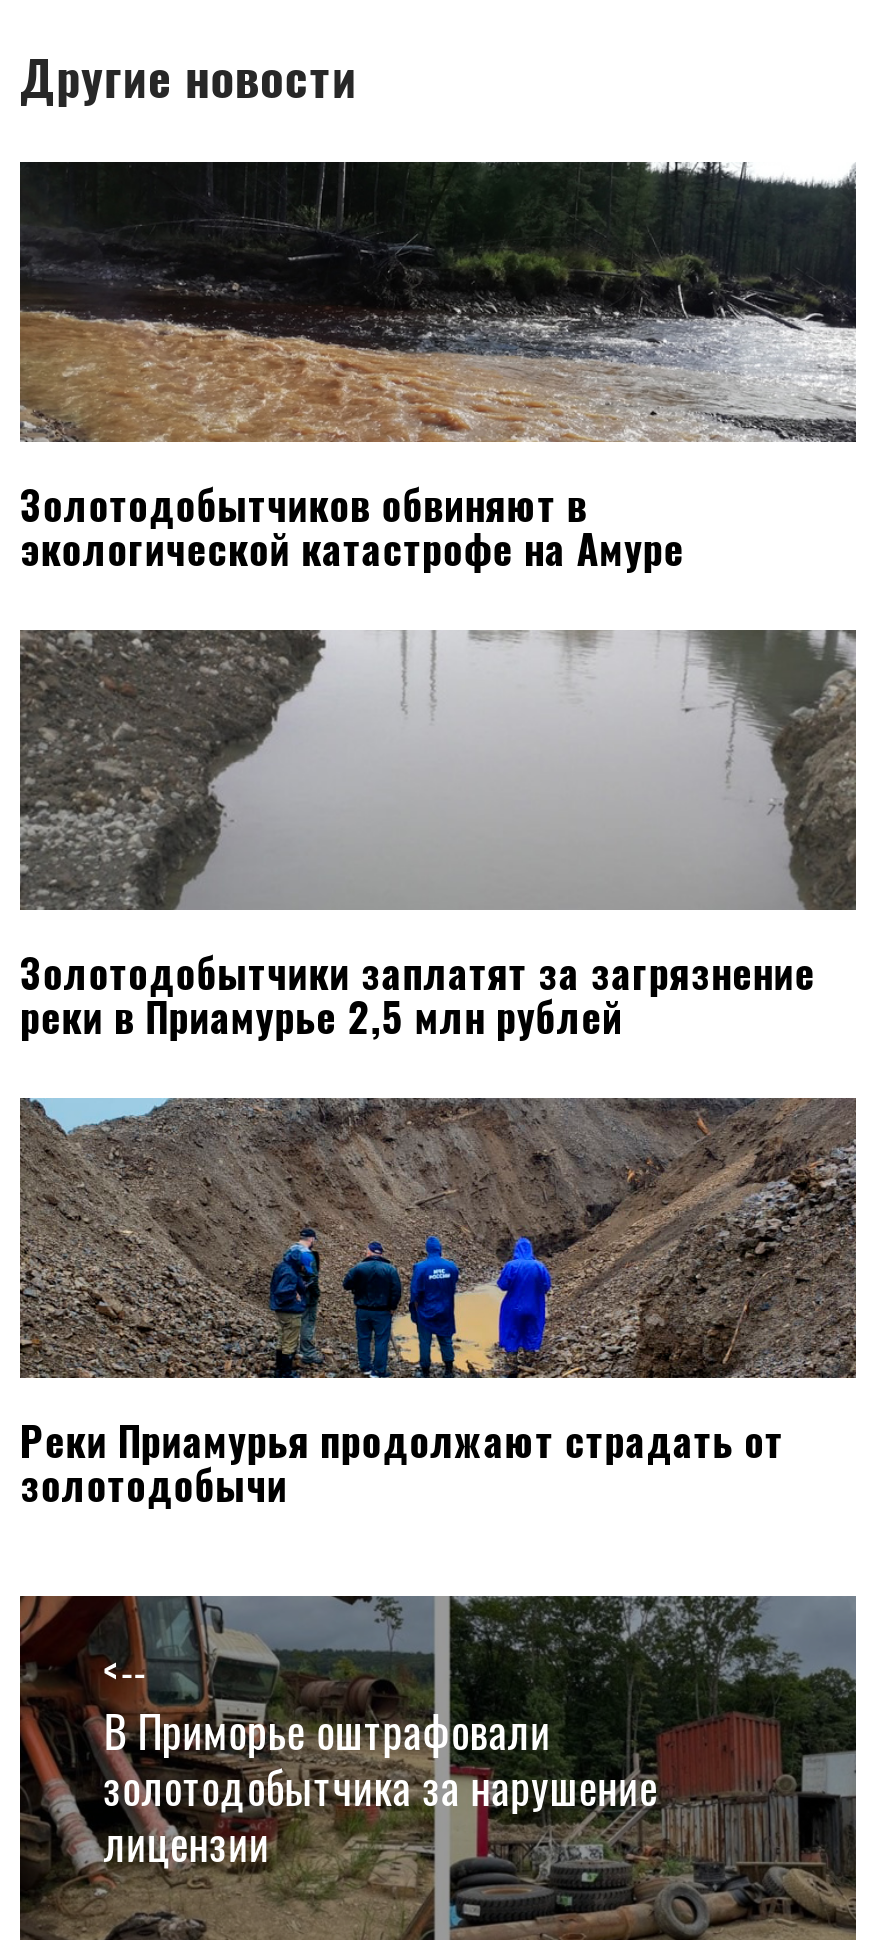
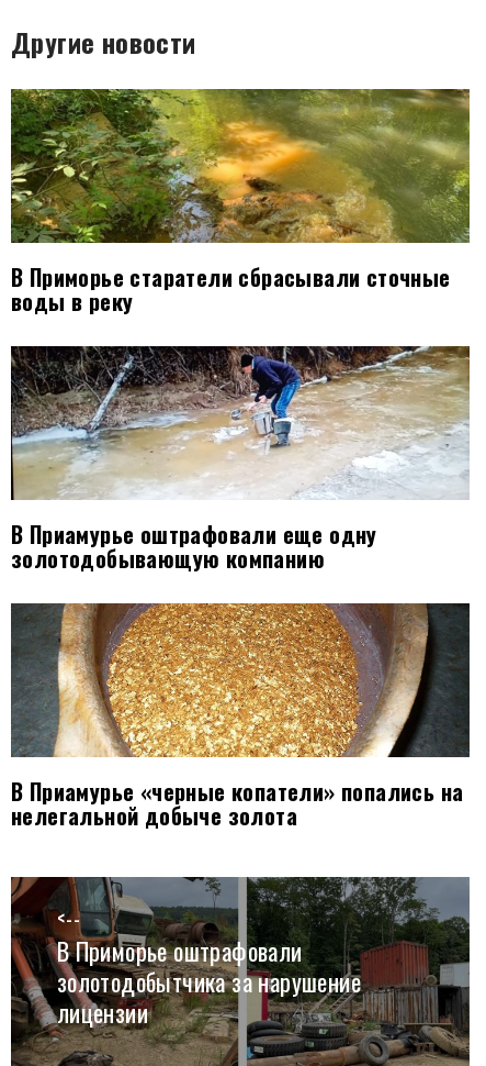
- [image]
- Золотодобытчиков обвиняют в
- экологической катастрофе на Амуре
+ [image]
+ В Приморье старатели сбрасывали сточные
+ воды в реку

- [image]
- Золотодобытчики заплатят за загрязнение
- реки в Приамурье 2,5 млн рублей
+ [image]
+ В Приамурье оштрафовали еще одну
+ золотодобывающую компанию

- [image]
- Реки Приамурья продолжают страдать от
- золотодобычи
+ [image]
+ В Приамурье «черные копатели» попались на
+ нелегальной добыче золота
